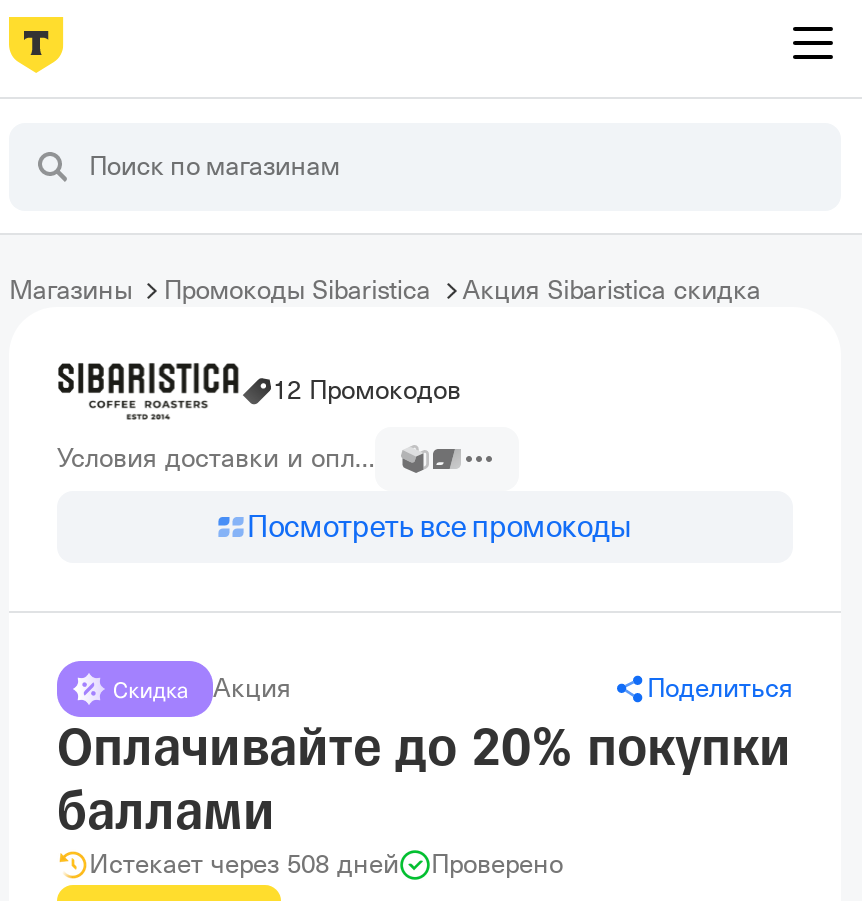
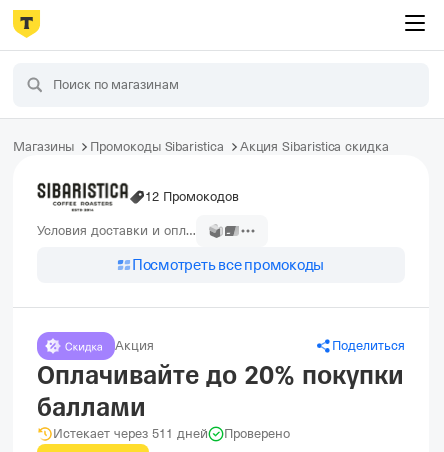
- Истекает через 508 дней
+ Истекает через 511 дней
